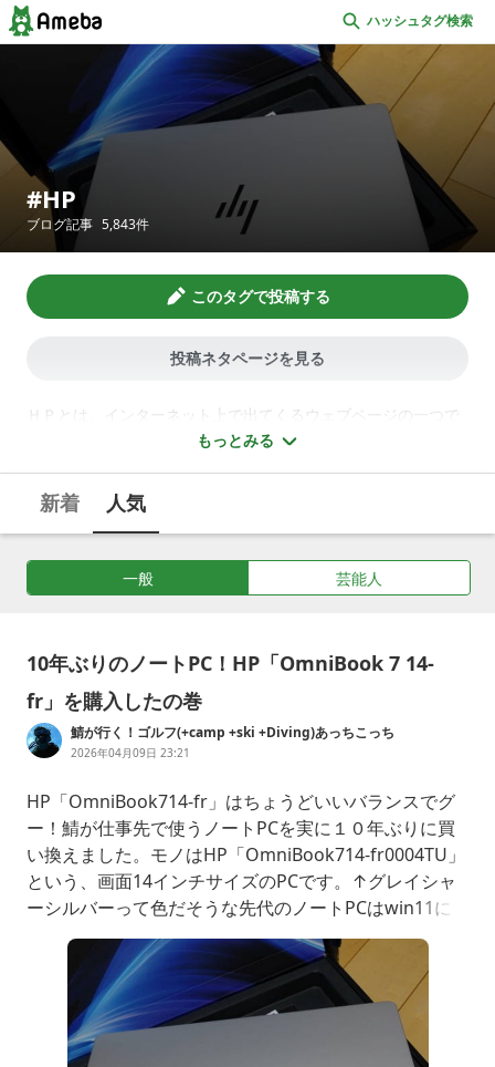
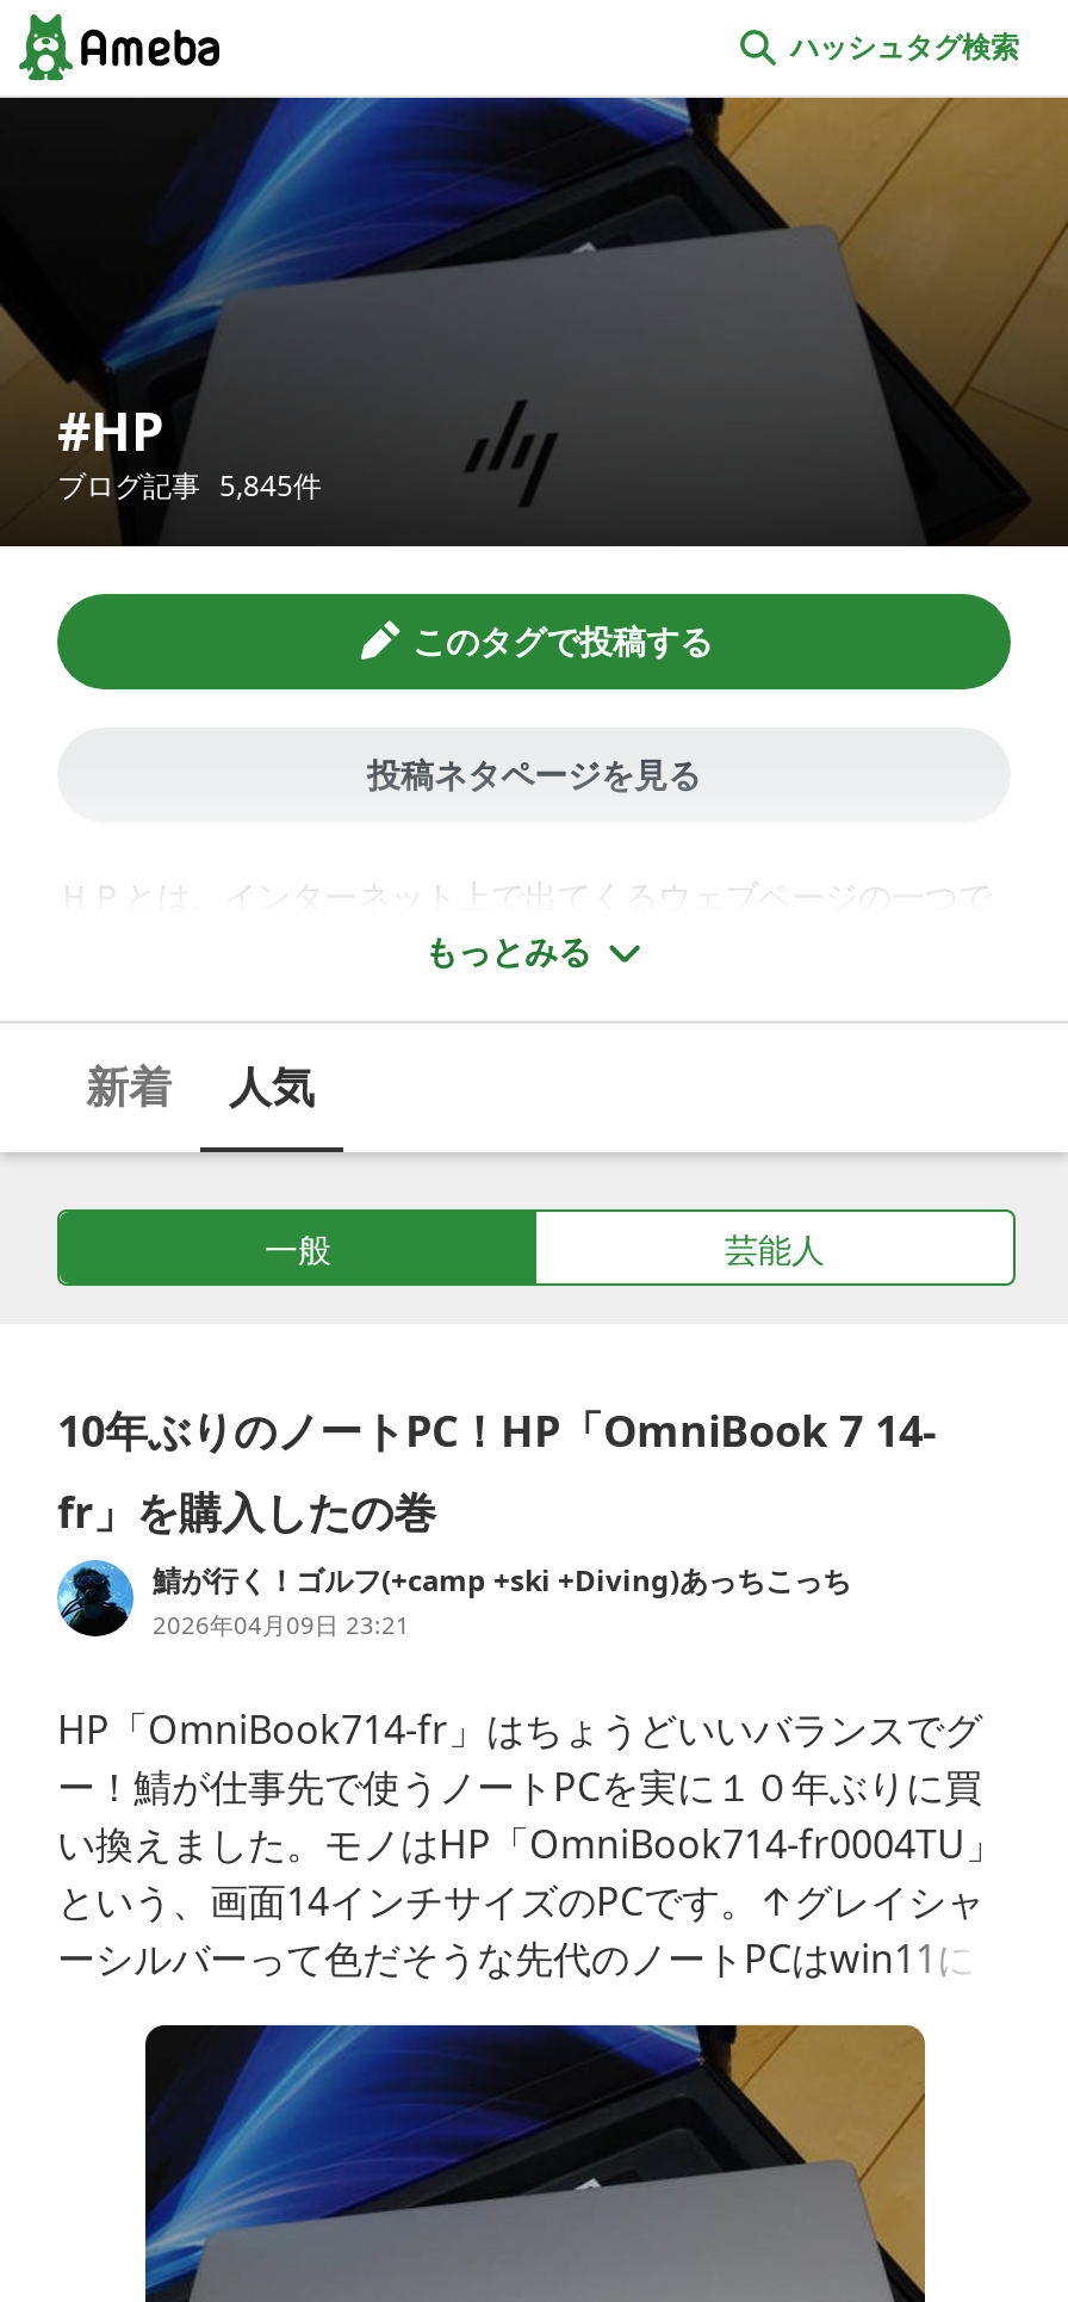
- ブログ記事 5,843件
+ ブログ記事 5,845件
